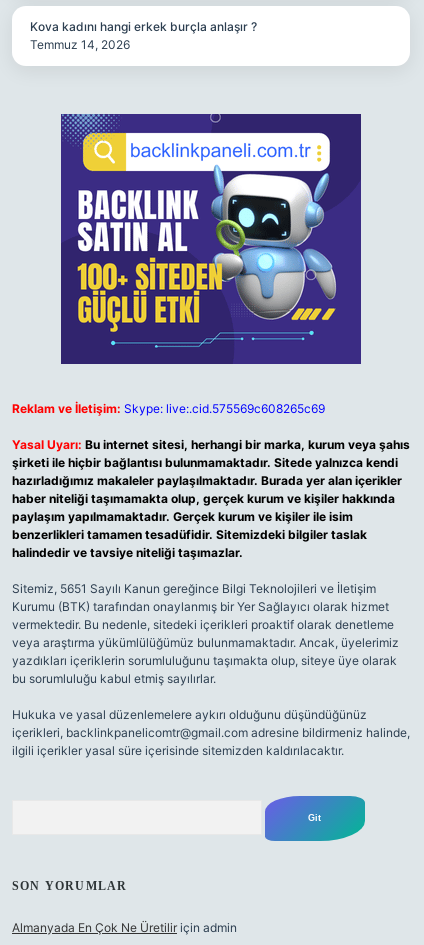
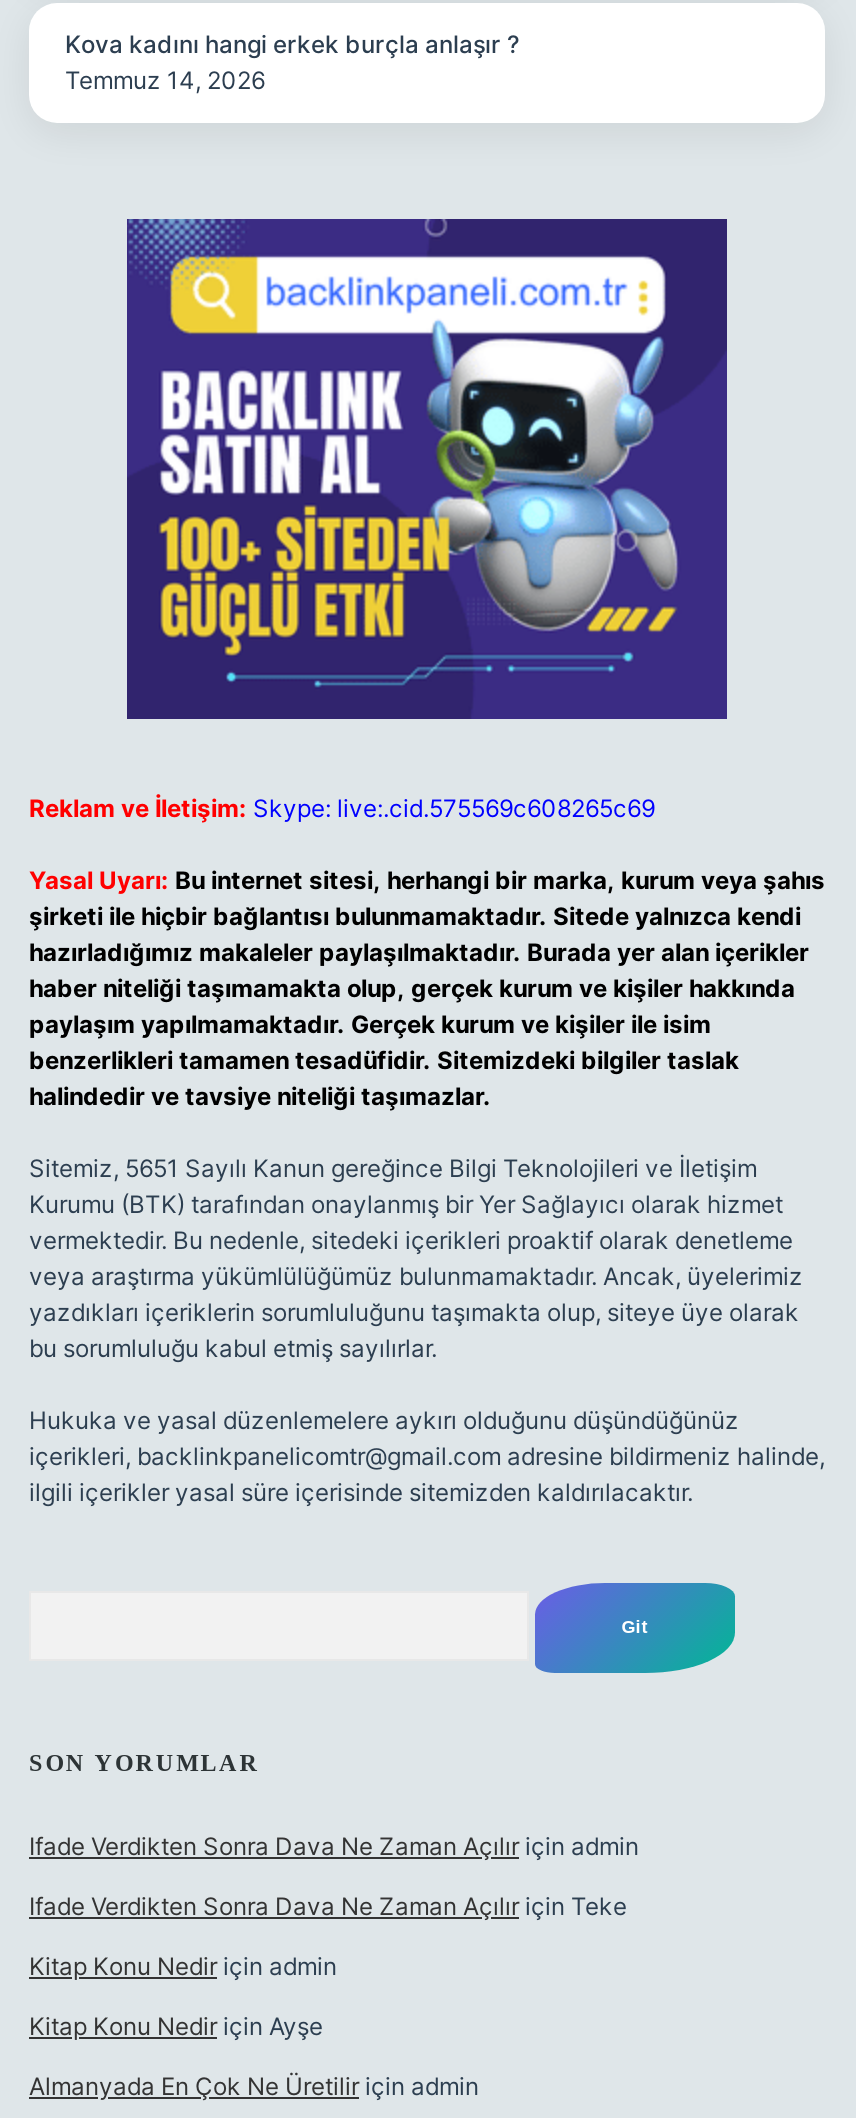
+ Ifade Verdikten Sonra Dava Ne Zaman Açılır için admin
+ Ifade Verdikten Sonra Dava Ne Zaman Açılır için Teke
+ Kitap Konu Nedir için admin
+ Kitap Konu Nedir için Ayşe
